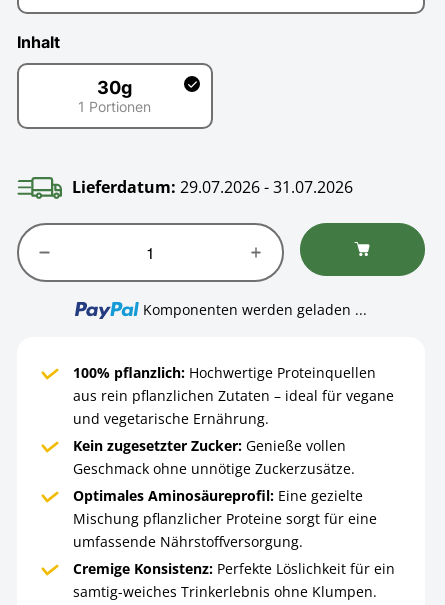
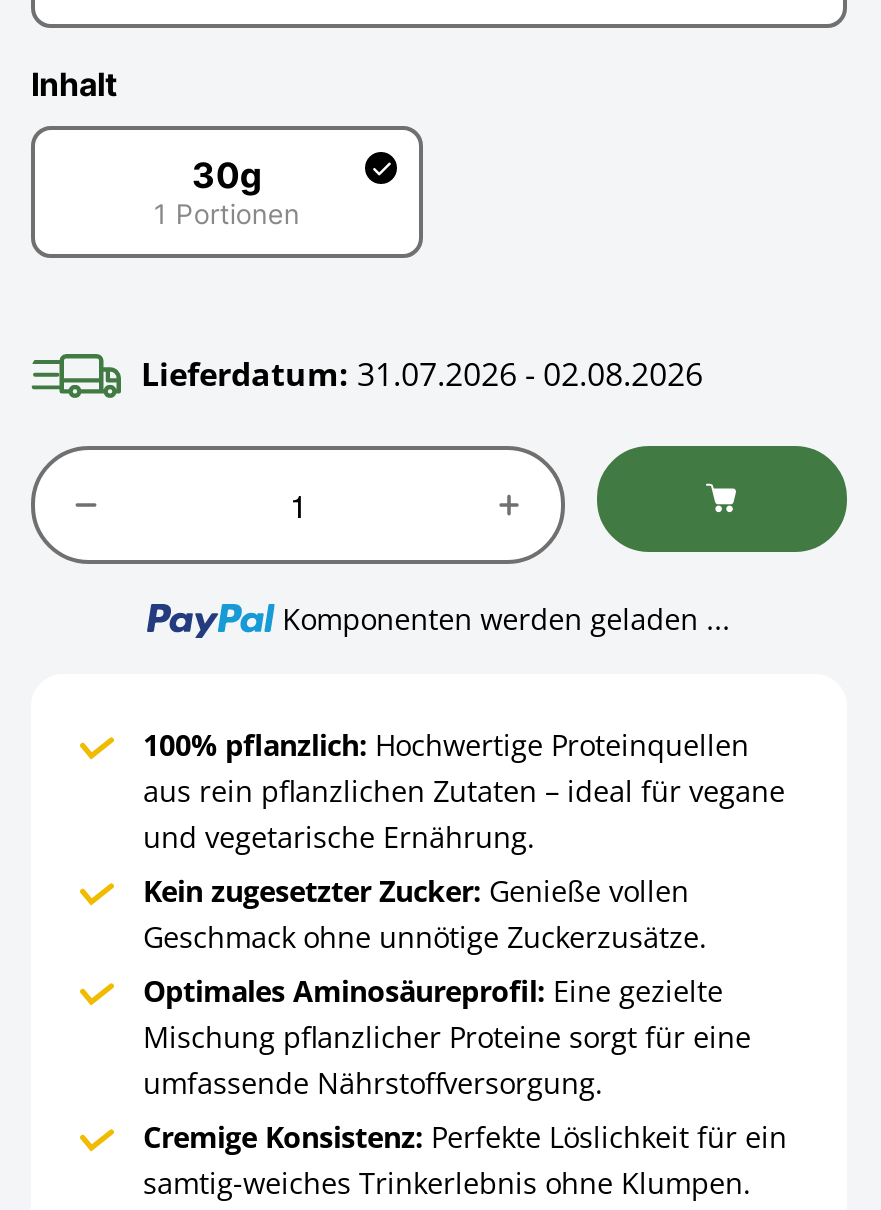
- Lieferdatum: 29.07.2026 - 31.07.2026
+ Lieferdatum: 31.07.2026 - 02.08.2026
